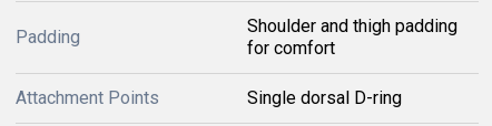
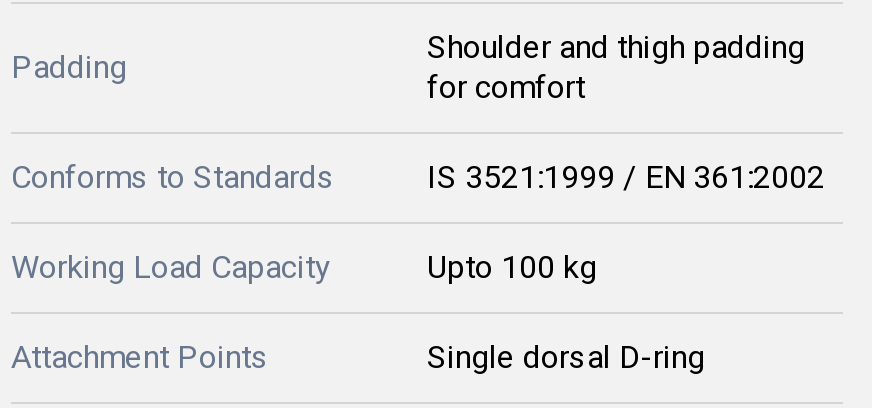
+ Conforms to Standards
+ IS 3521:1999 / EN 361:2002
+ Working Load Capacity
+ Upto 100 kg
